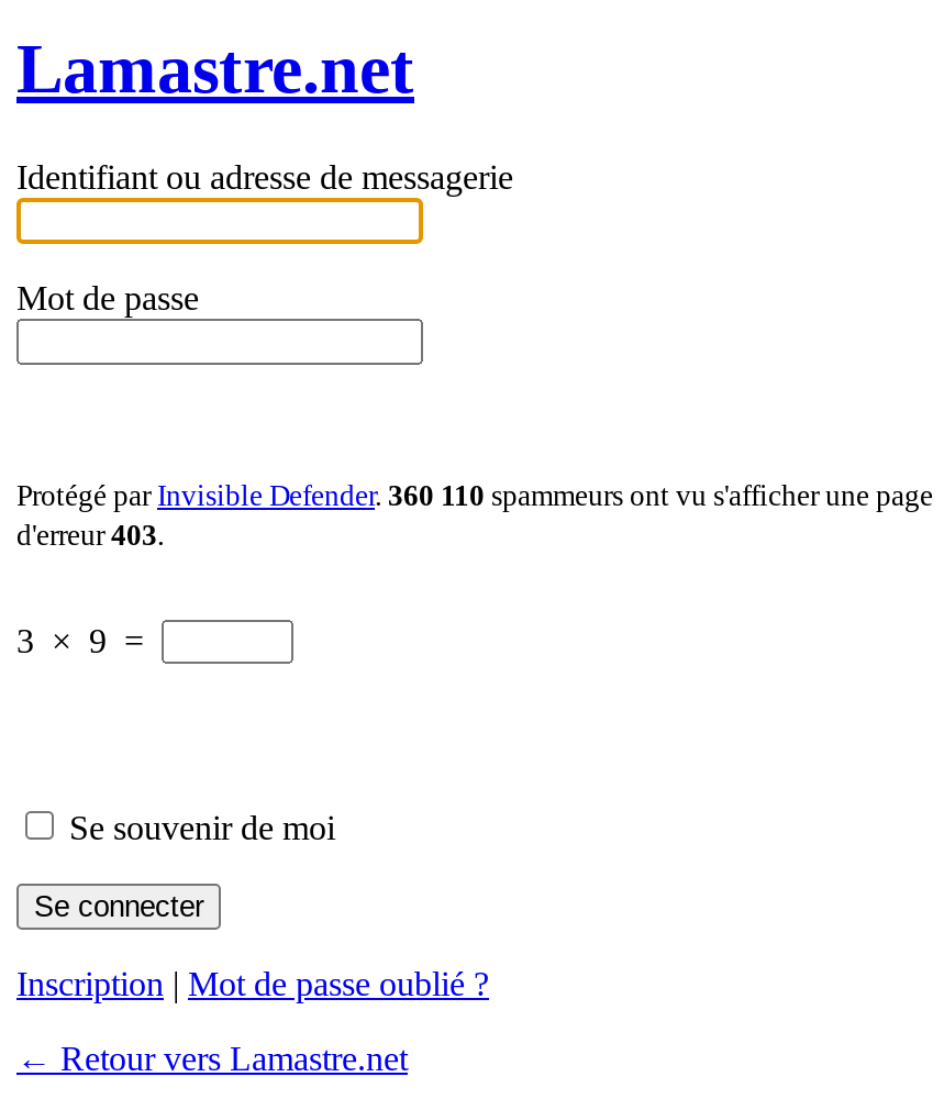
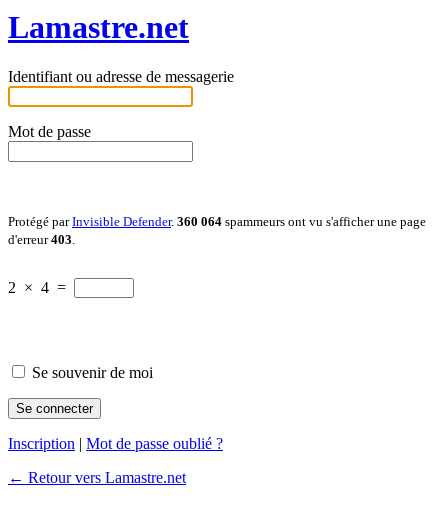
- Protégé par Invisible Defender. 360 110 spammeurs ont vu s'afficher une page
+ Protégé par Invisible Defender. 360 064 spammeurs ont vu s'afficher une page

- 3 × 9 =
+ 2 × 4 =
